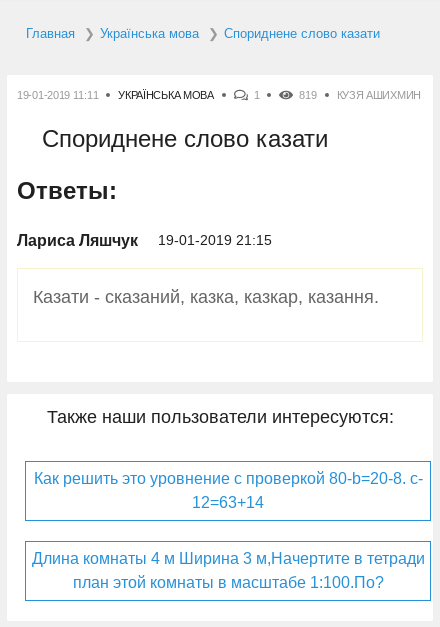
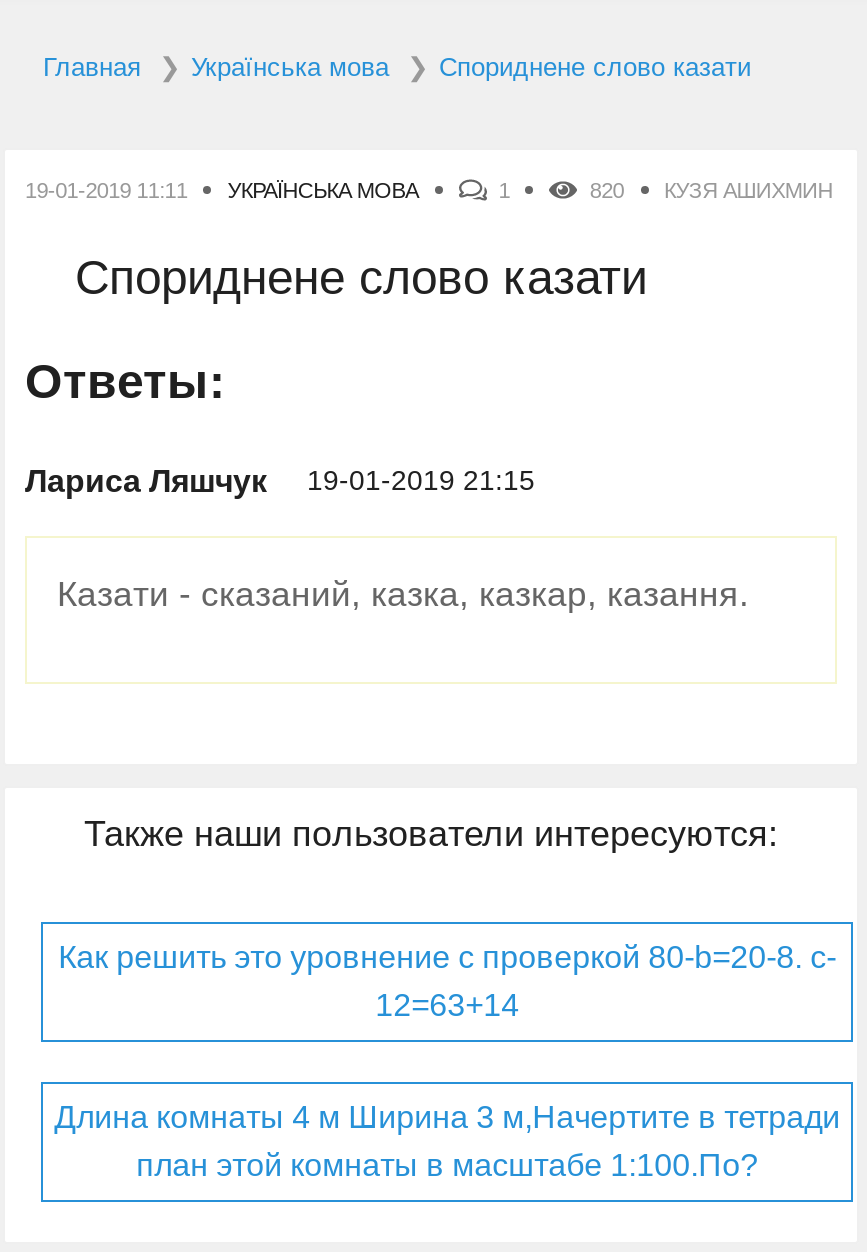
- 819 КУЗЯ АШИХМИН
+ 820 КУЗЯ АШИХМИН
